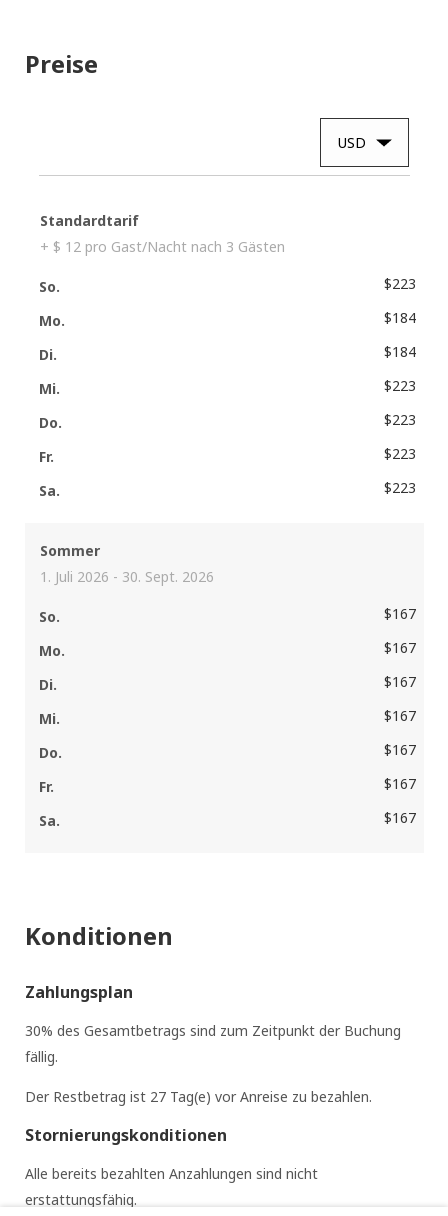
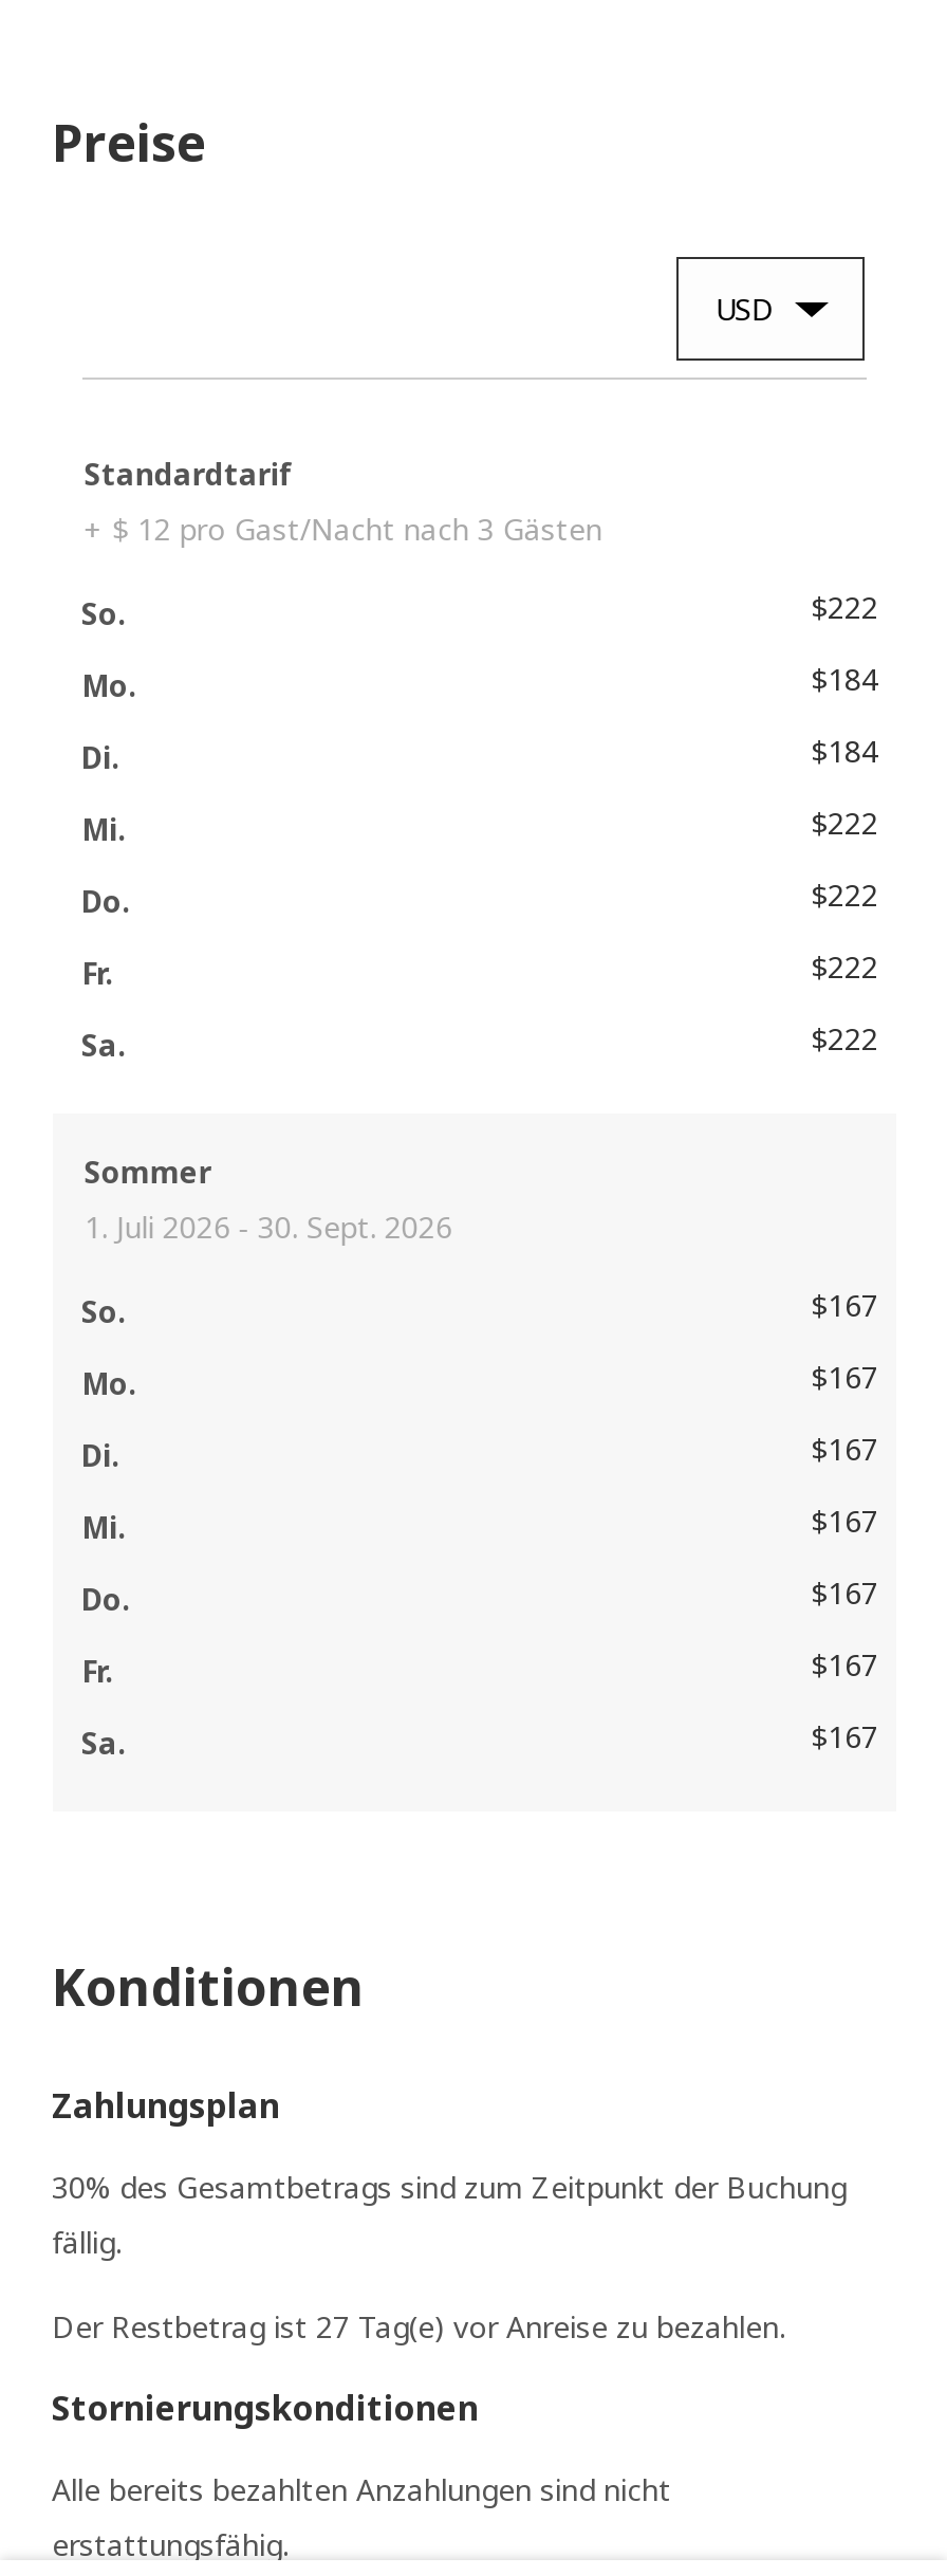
- $223
+ $222

- $223
+ $222

- $223
+ $222

- $223
+ $222

- $223
+ $222
